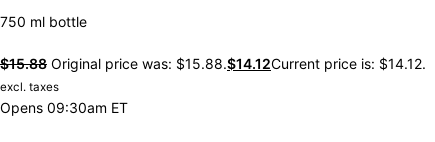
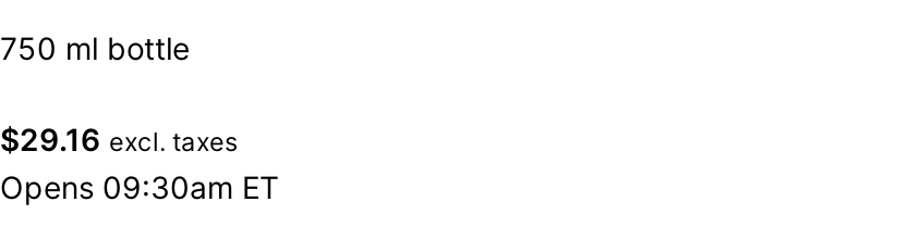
- $15.88 Original price was: $15.88.$14.12Current price is: $14.12.
- excl. taxes
+ $29.16 excl. taxes
